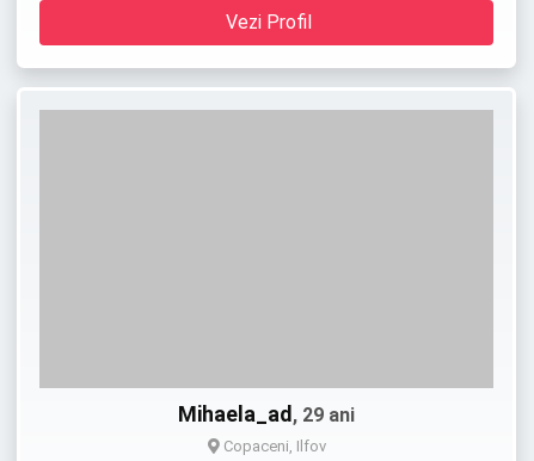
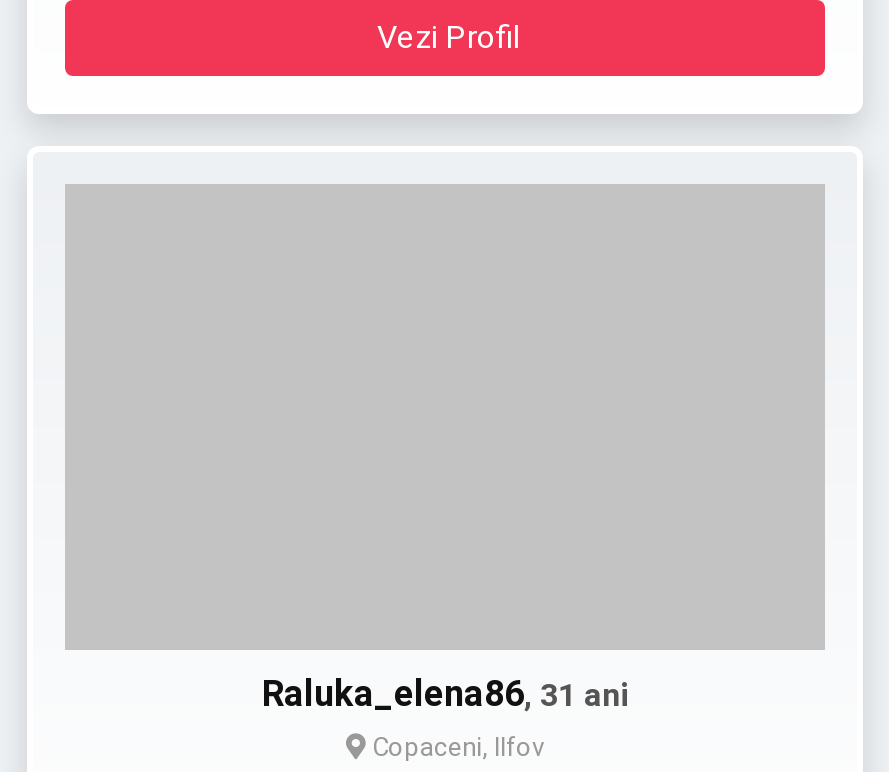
- Mihaela_ad, 29 ani
+ Raluka_elena86, 31 ani
